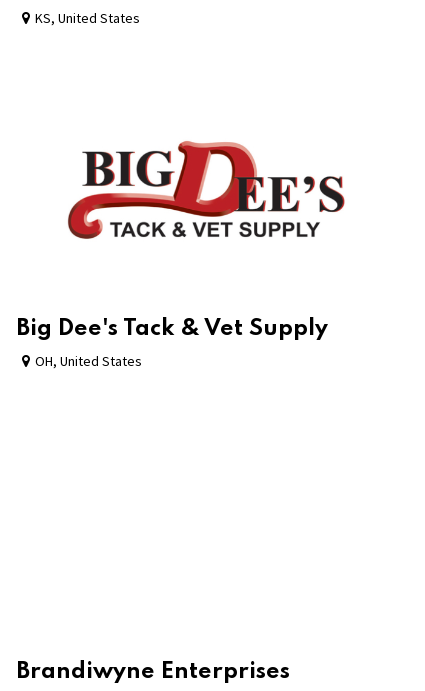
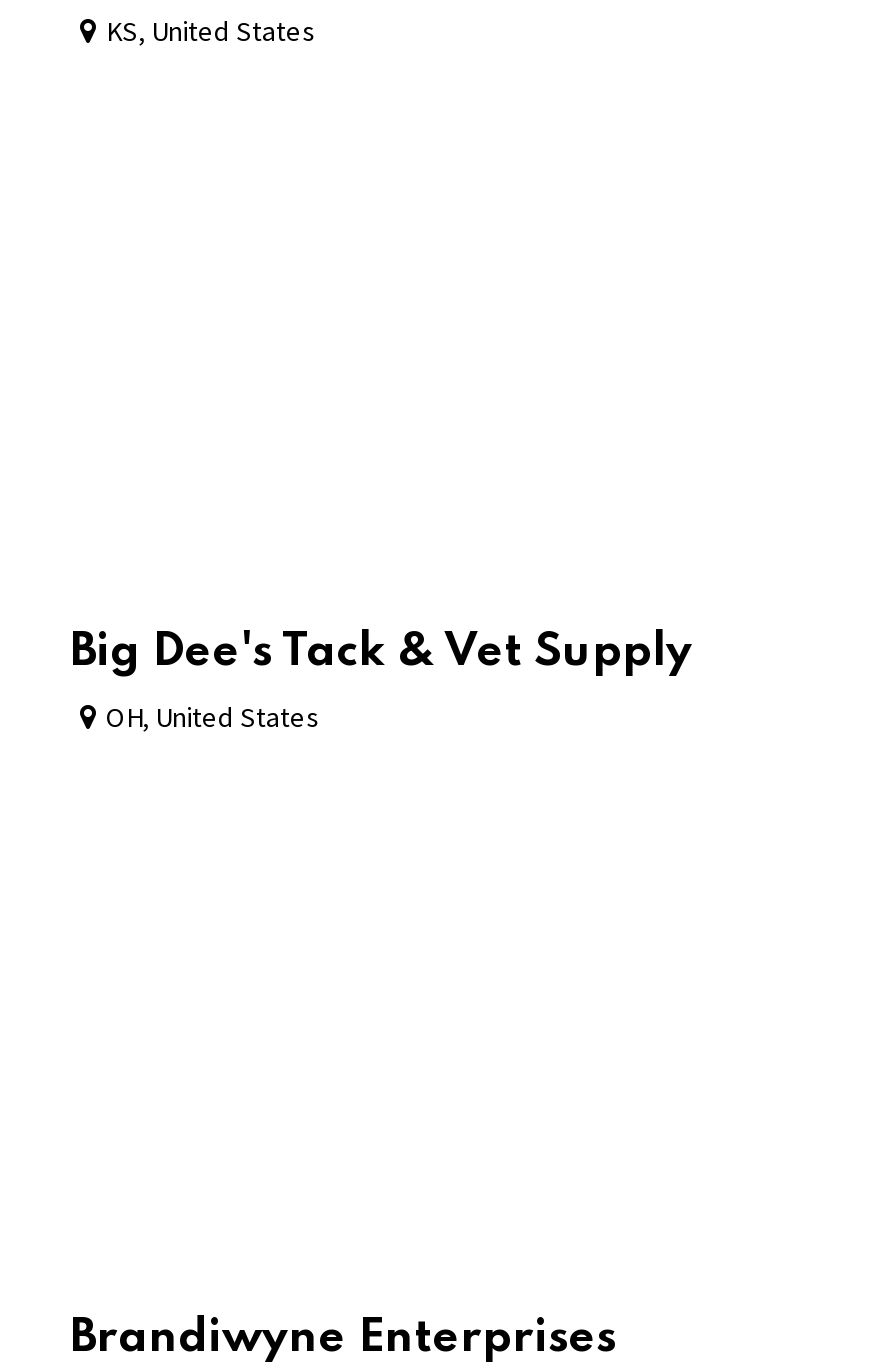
- [image]
